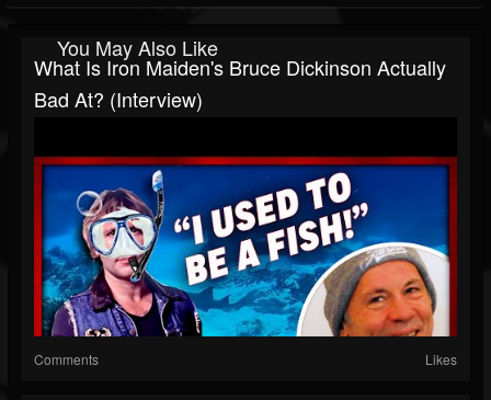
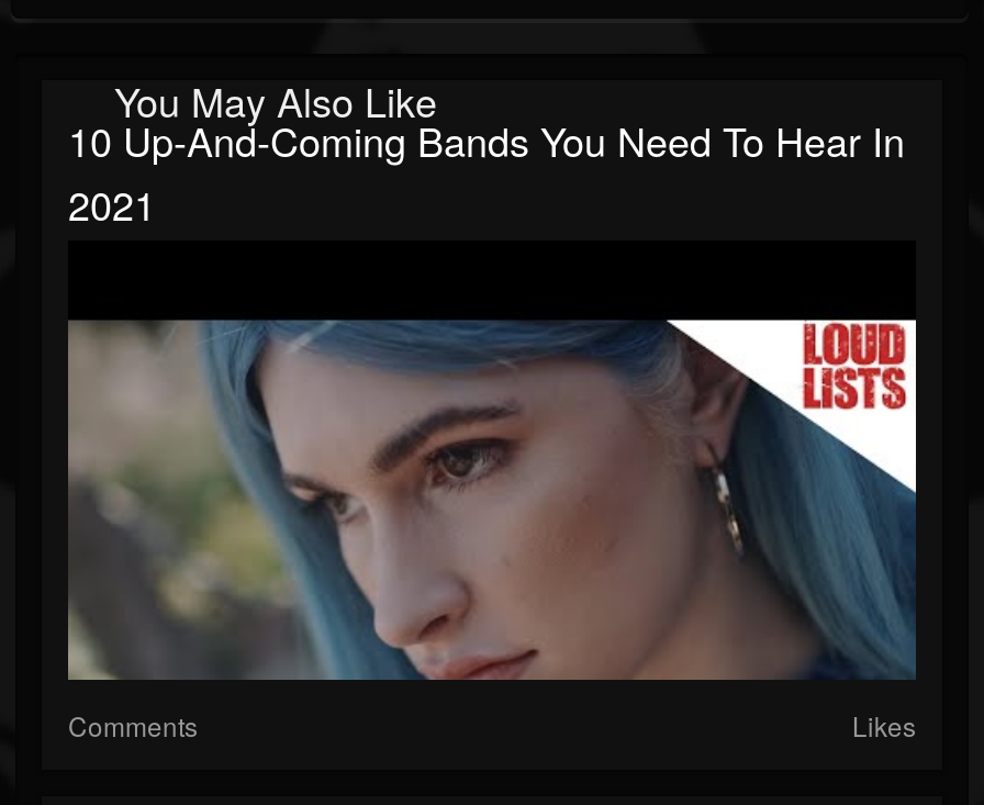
- What Is Iron Maiden's Bruce Dickinson Actually
- Bad At? (Interview)
+ 10 Up-And-Coming Bands You Need To Hear In
+ 2021

- [image]
+ [image]
